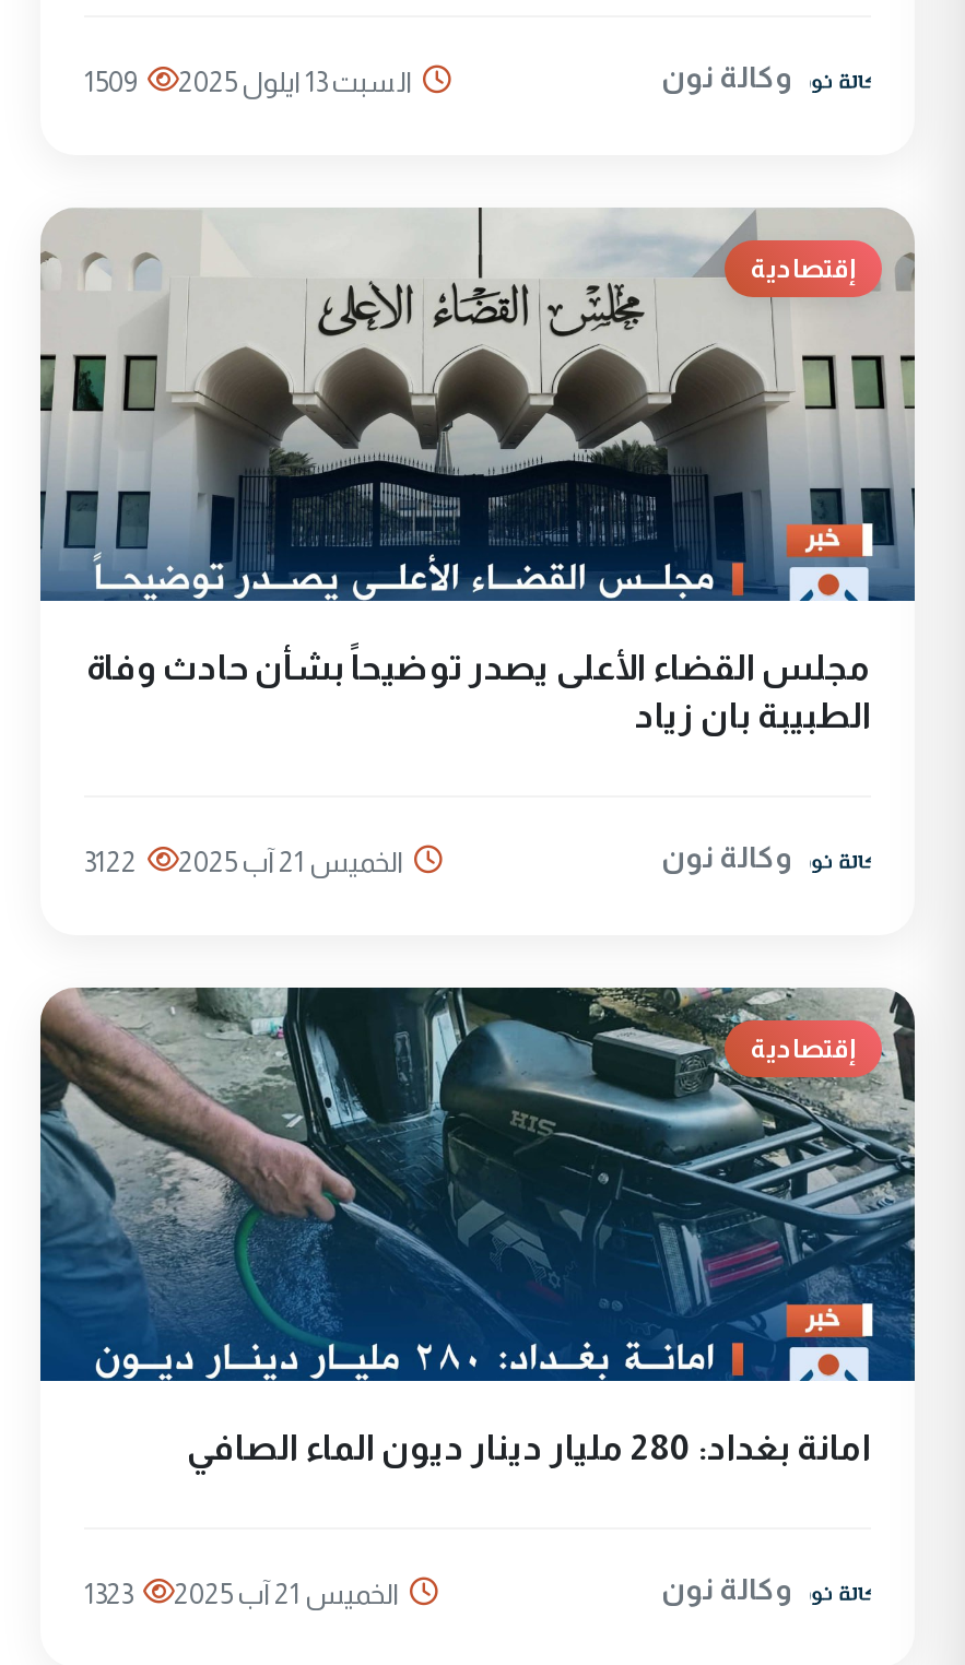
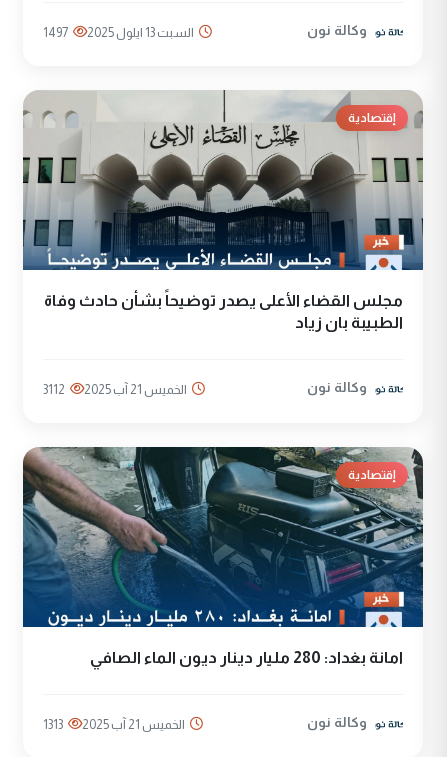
- 1509
+ 1497

- 3122
+ 3112

- 1323
+ 1313
